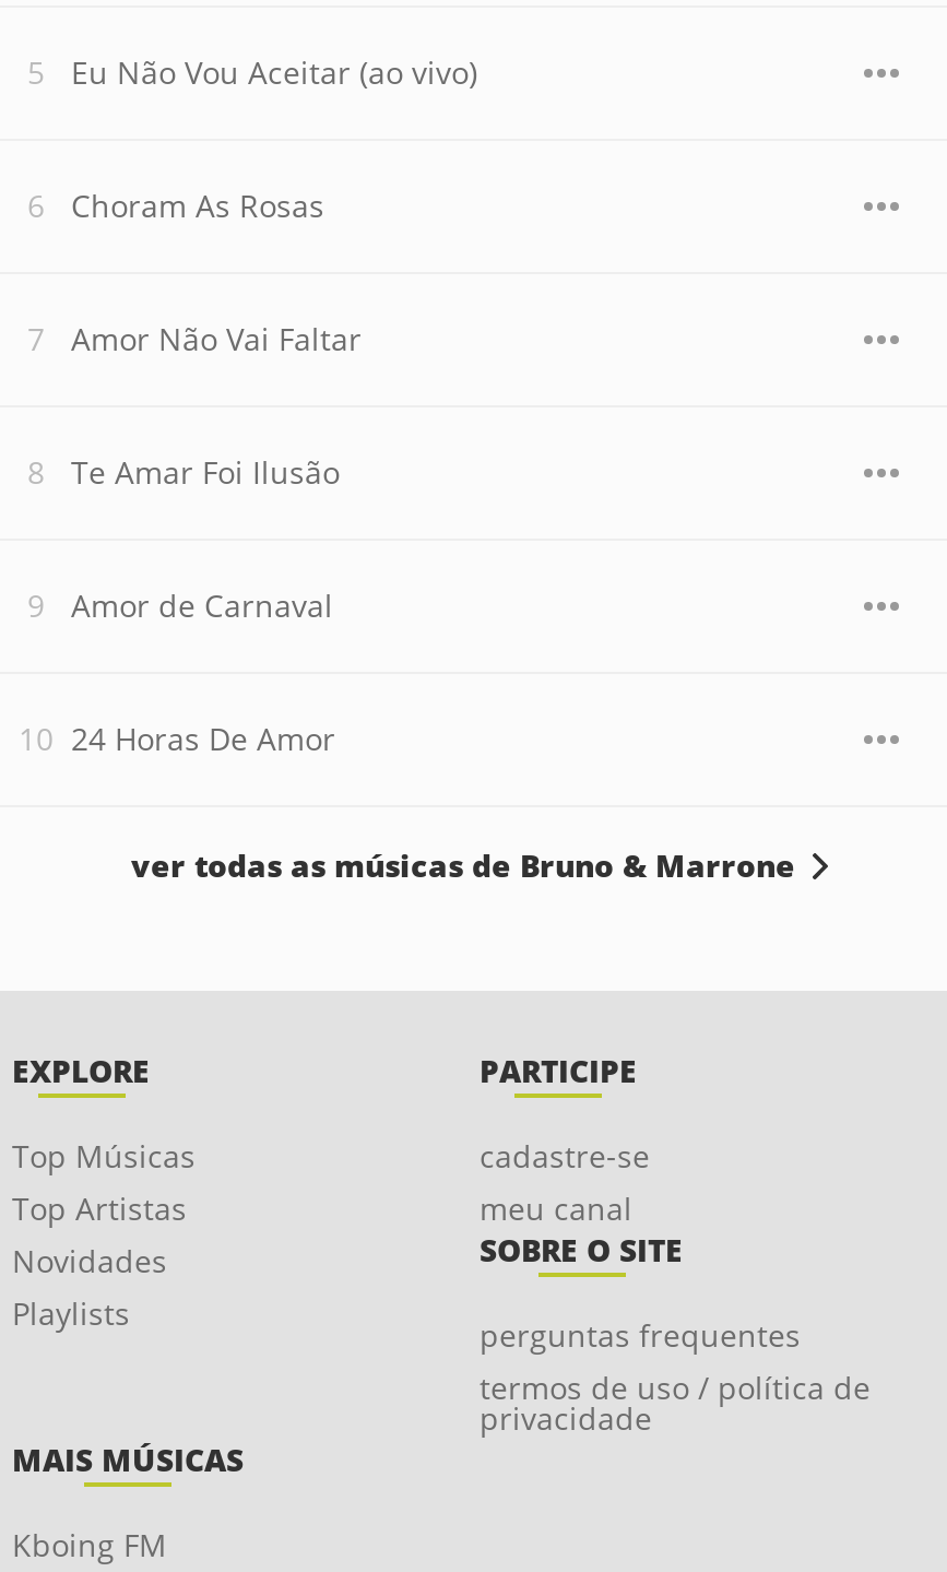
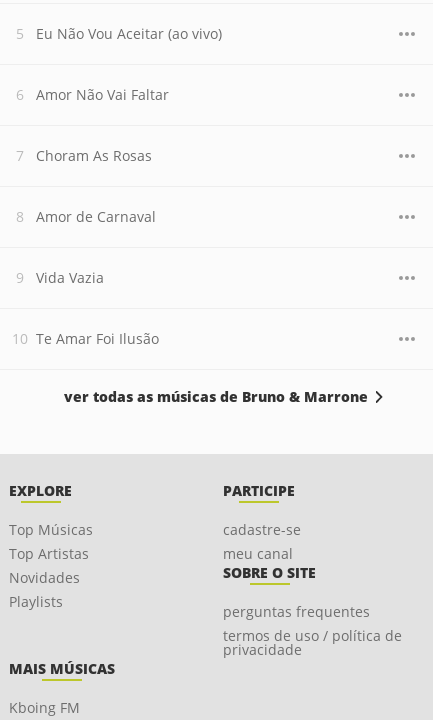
moved down: Choram As Rosas

moved up: Amor Não Vai Faltar

moved down: Te Amar Foi Ilusão

moved up: Amor de Carnaval

- 24 Horas De Amor
+ Vida Vazia
